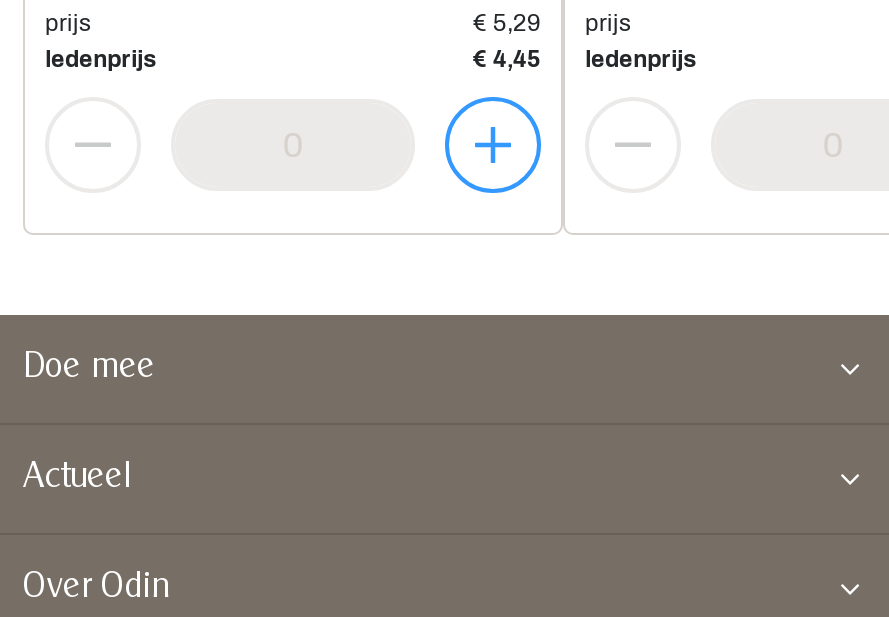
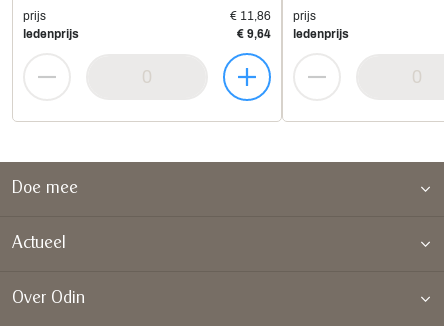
- € 5,29 prijs
+ € 11,86 prijs

- € 4,45 ledenprijs
+ € 9,64 ledenprijs
